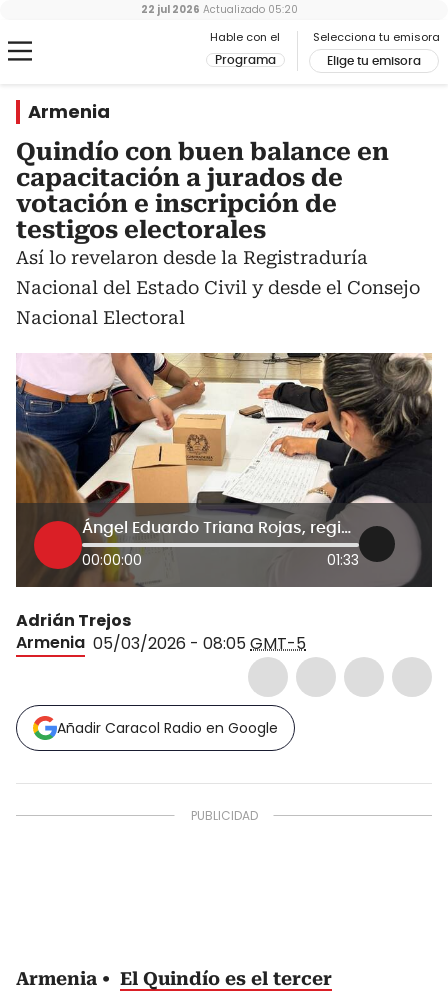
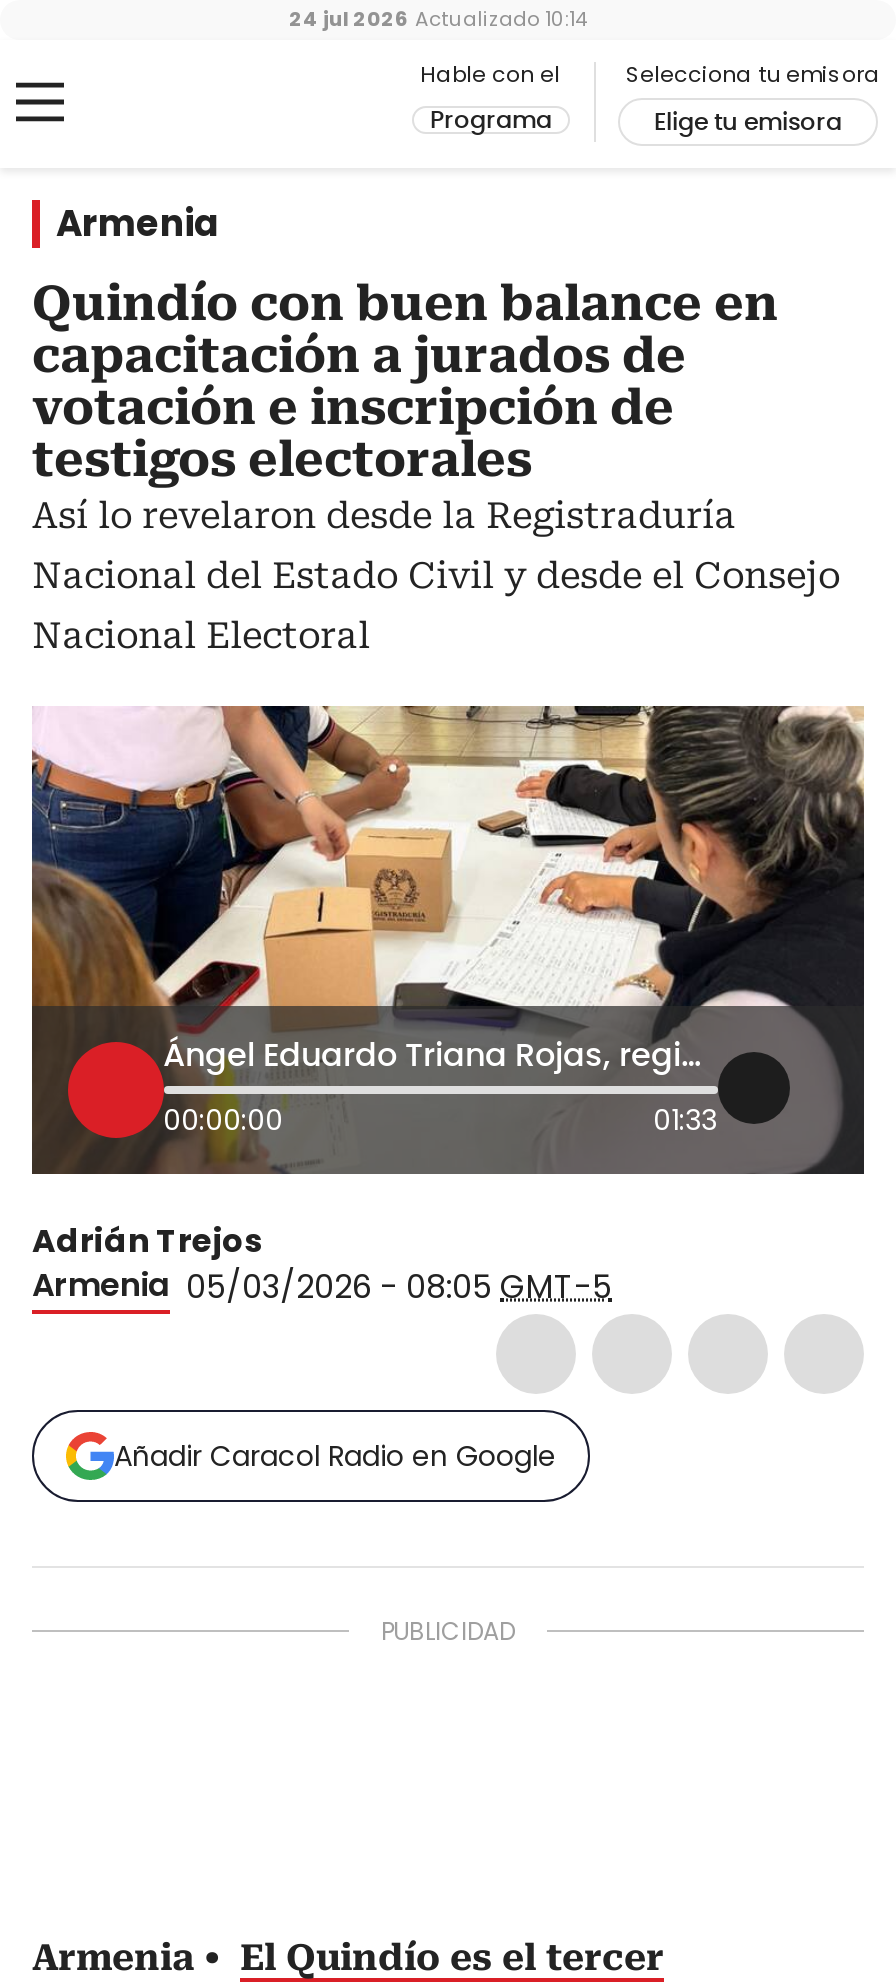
- 22 jul 2026 Actualizado 05:20
+ 24 jul 2026 Actualizado 10:14
